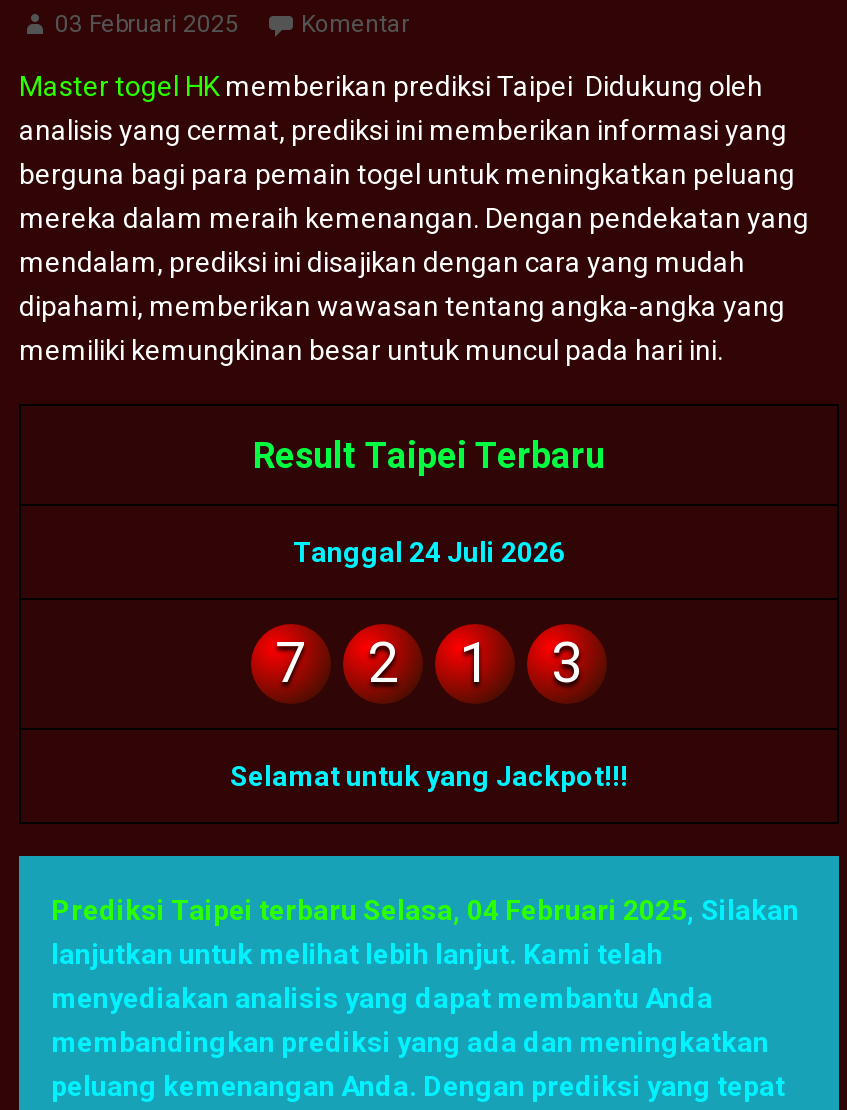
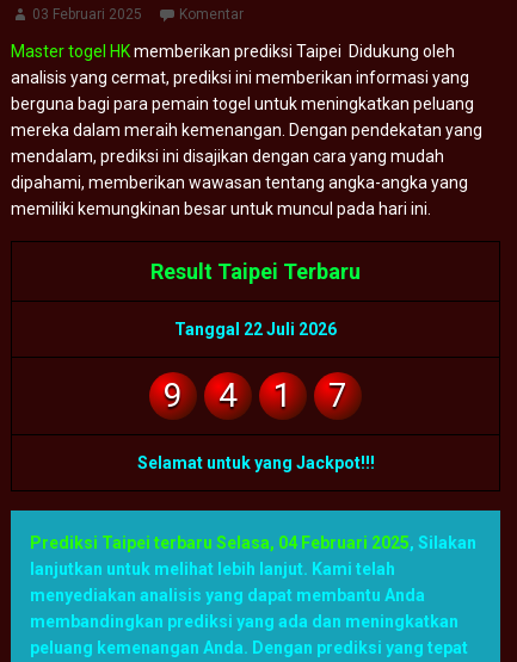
- Tanggal 24 Juli 2026
+ Tanggal 22 Juli 2026

- 7
+ 9

- 2
+ 4

- 3
+ 7
